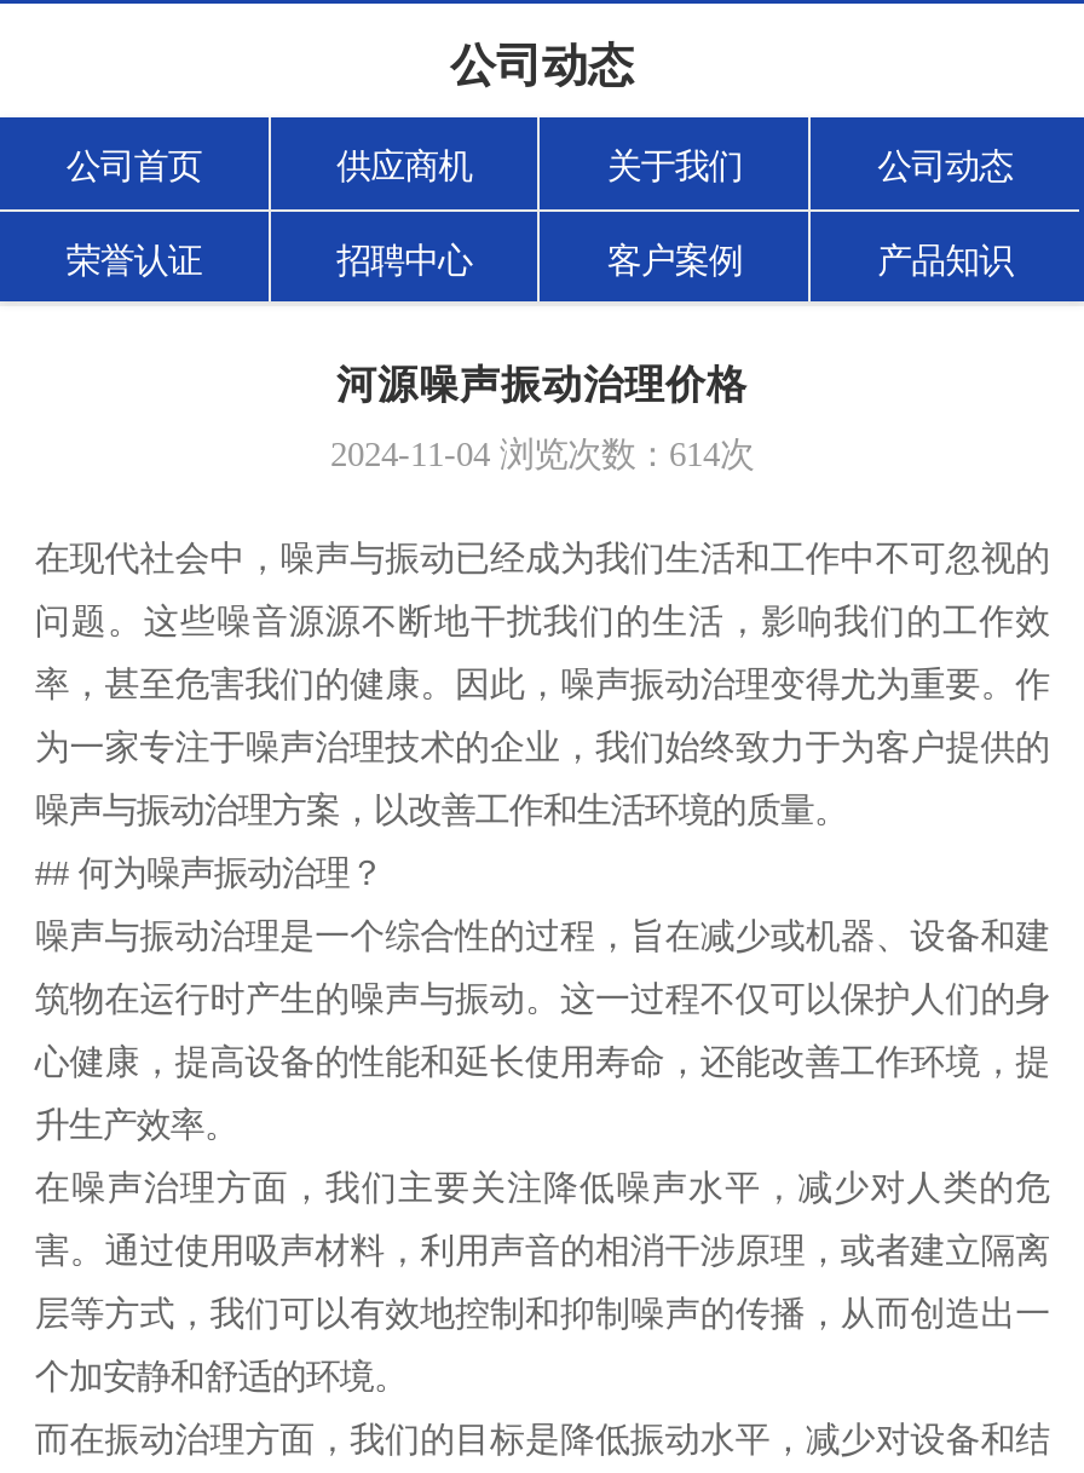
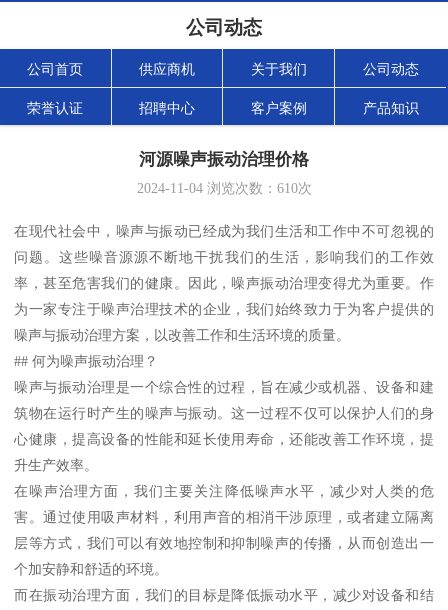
- 2024-11-04浏览次数：614次
+ 2024-11-04浏览次数：610次
